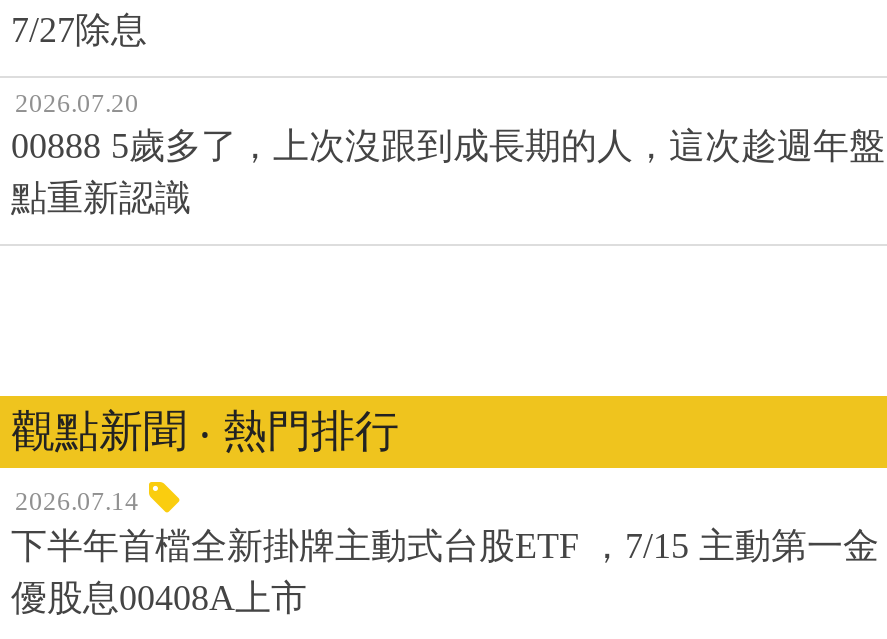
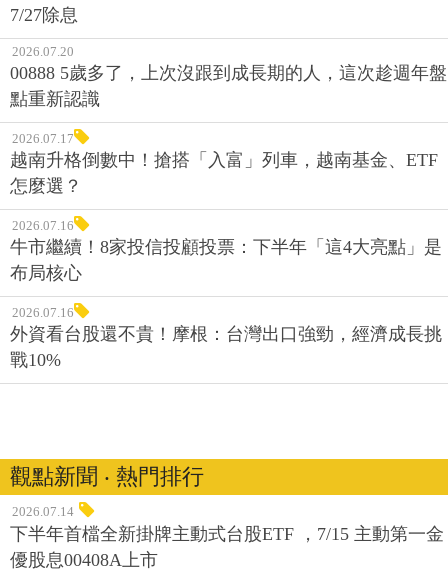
+ 2026.07.17
+ 越南升格倒數中！搶搭「入富」列車，越南基金、ETF
+ 怎麼選？
+ 2026.07.16
+ 牛市繼續！8家投信投顧投票：下半年「這4大亮點」是
+ 布局核心
+ 2026.07.16
+ 外資看台股還不貴！摩根：台灣出口強勁，經濟成長挑
+ 戰10%
